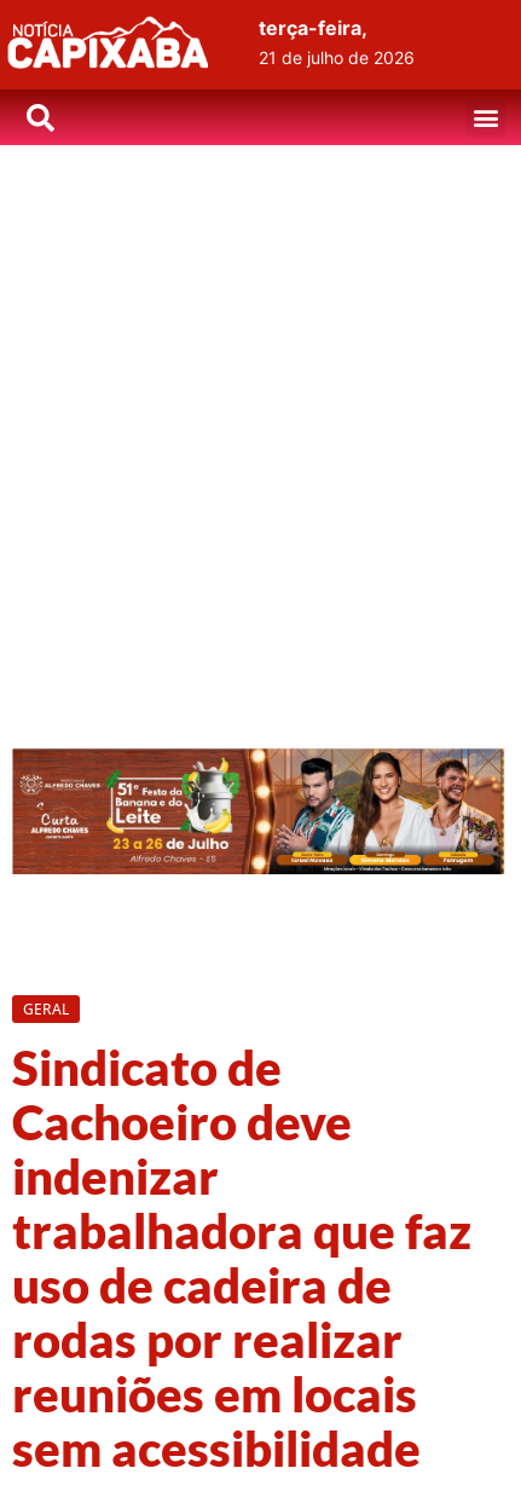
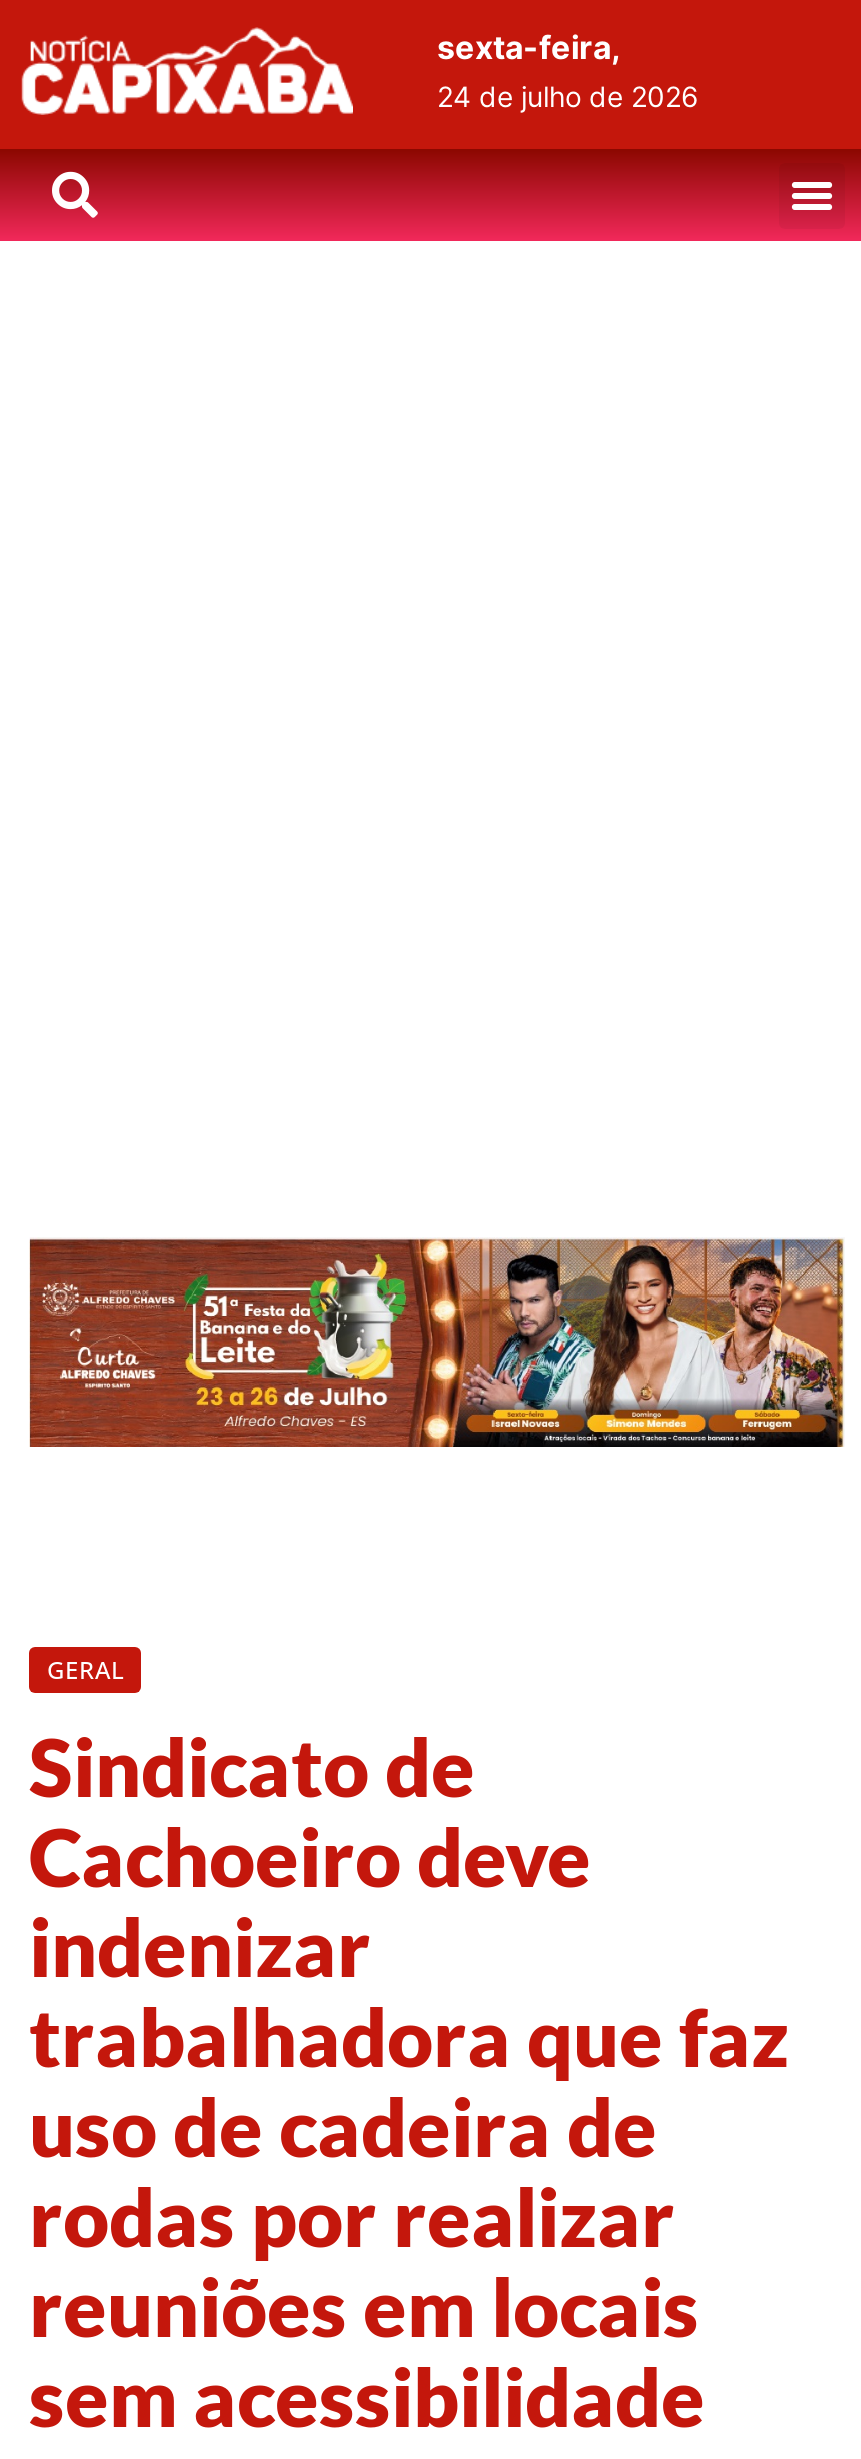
- terça-feira,
- 21 de julho de 2026
+ sexta-feira,
+ 24 de julho de 2026
